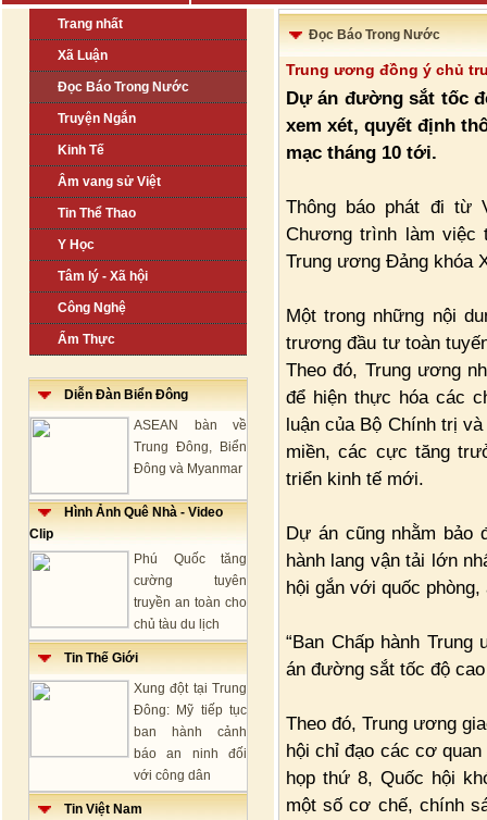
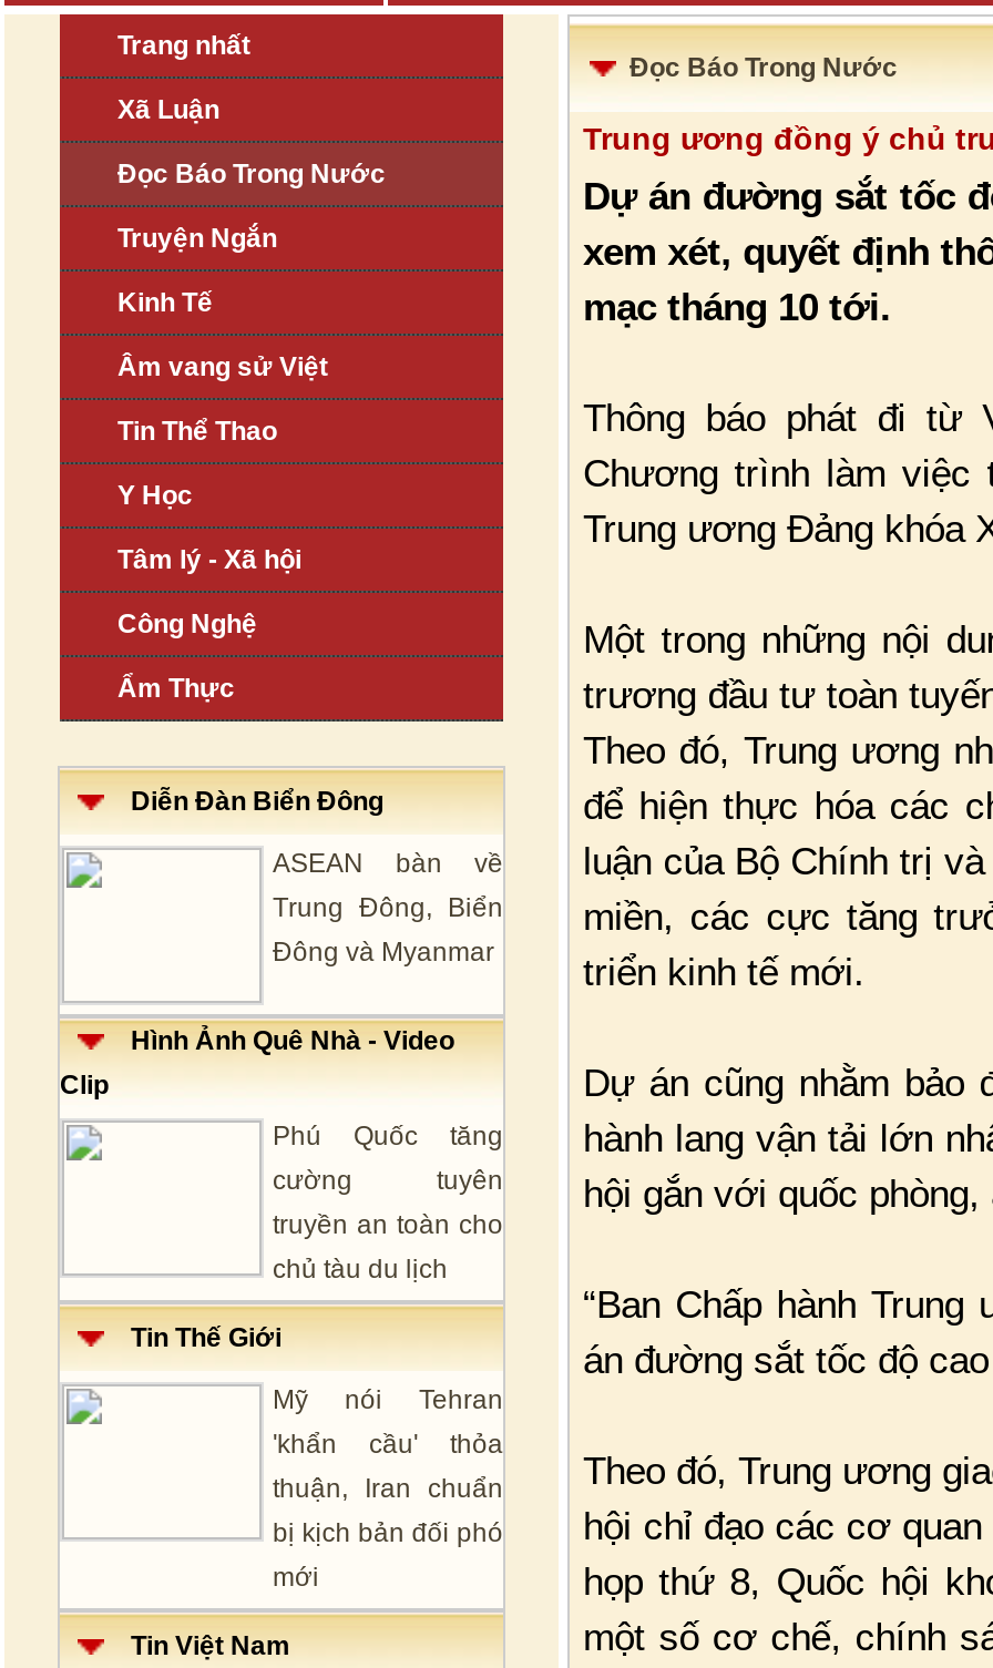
- Xung đột tại Trung
- Đông: Mỹ tiếp tục
- ban hành cảnh
- báo an ninh đối
- với công dân
+ Mỹ nói Tehran
+ 'khẩn cầu' thỏa
+ thuận, Iran chuẩn
+ bị kịch bản đối phó
+ mới
